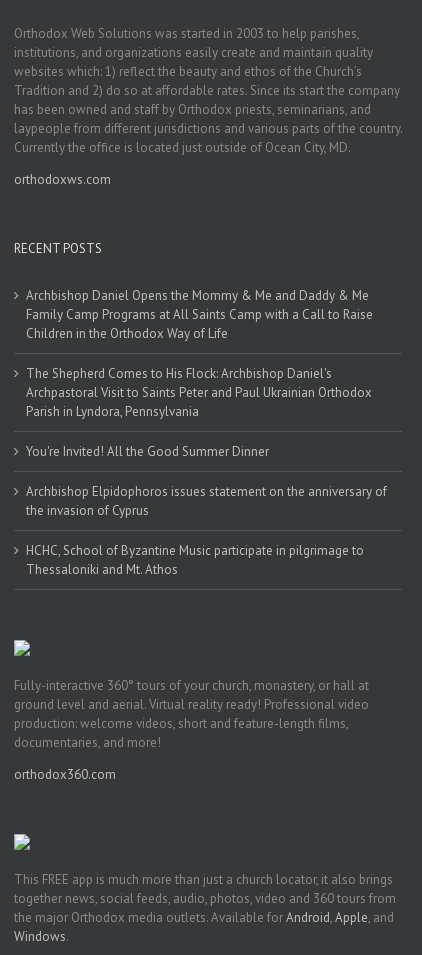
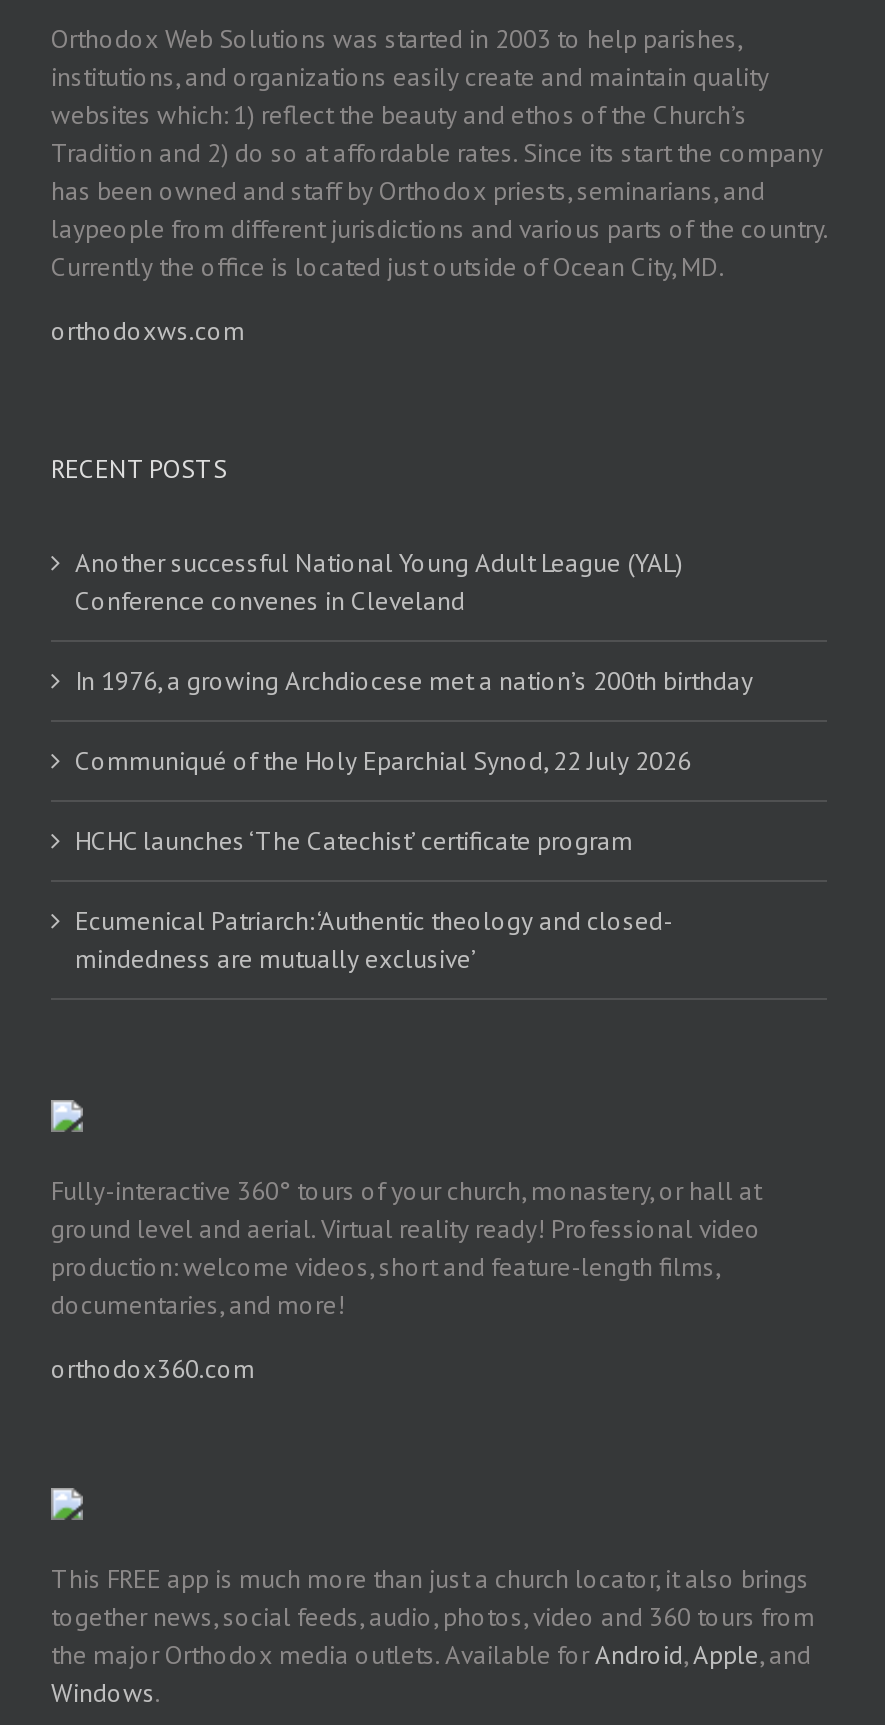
- Archbishop Daniel Opens the Mommy & Me and Daddy & Me
- Family Camp Programs at All Saints Camp with a Call to Raise
- Children in the Orthodox Way of Life
+ Another successful National Young Adult League (YAL)
+ Conference convenes in Cleveland

- The Shepherd Comes to His Flock: Archbishop Daniel's
- Archpastoral Visit to Saints Peter and Paul Ukrainian Orthodox
- Parish in Lyndora, Pennsylvania
+ In 1976, a growing Archdiocese met a nation’s 200th birthday

- You're Invited! All the Good Summer Dinner
+ Communiqué of the Holy Eparchial Synod, 22 July 2026

- Archbishop Elpidophoros issues statement on the anniversary of
- the invasion of Cyprus
+ HCHC launches ‘The Catechist’ certificate program

- HCHC, School of Byzantine Music participate in pilgrimage to
- Thessaloniki and Mt. Athos
+ Ecumenical Patriarch: ‘Authentic theology and closed-
+ mindedness are mutually exclusive’
